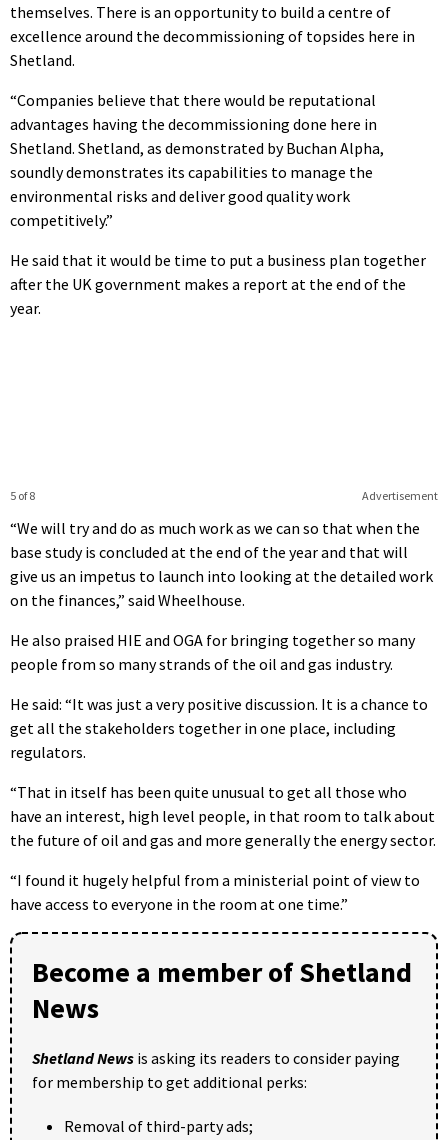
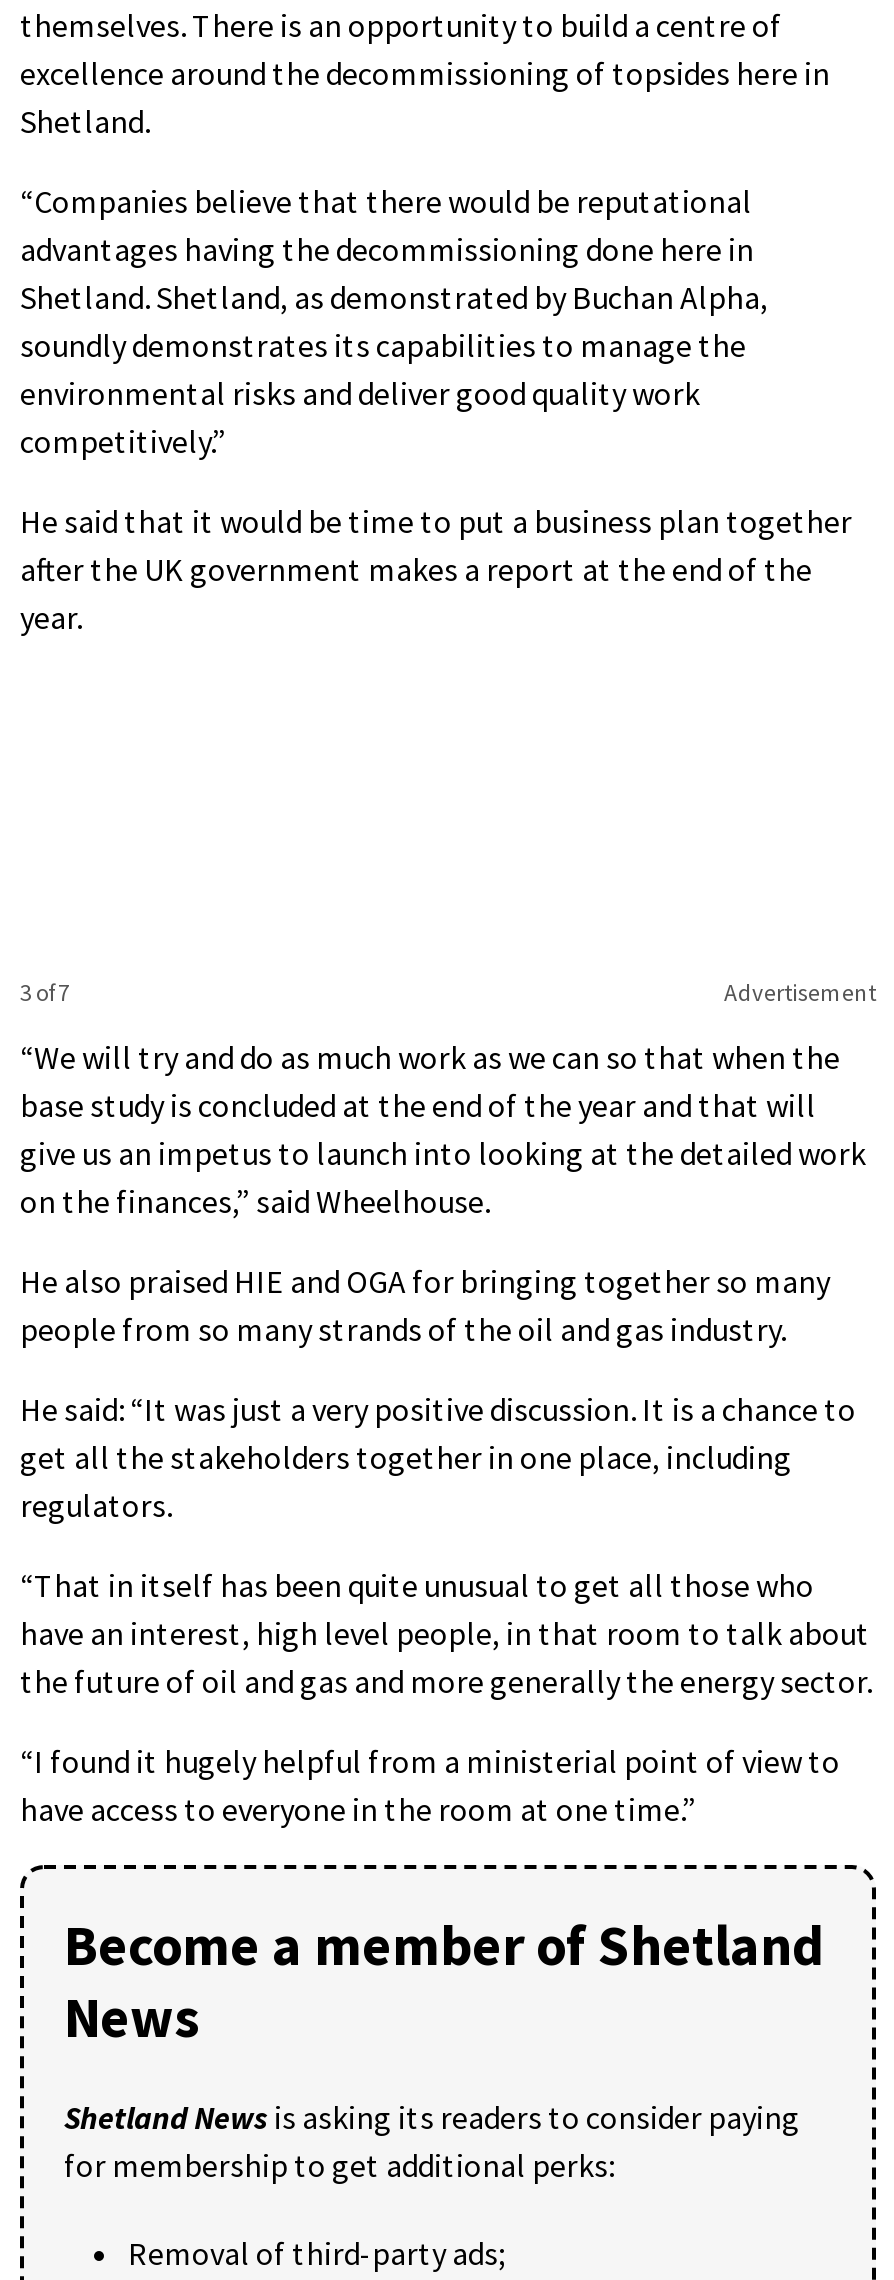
- 5 of 8
+ 3 of 7
